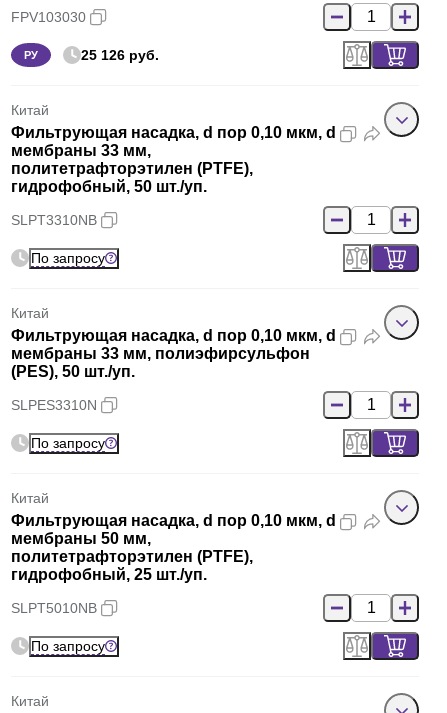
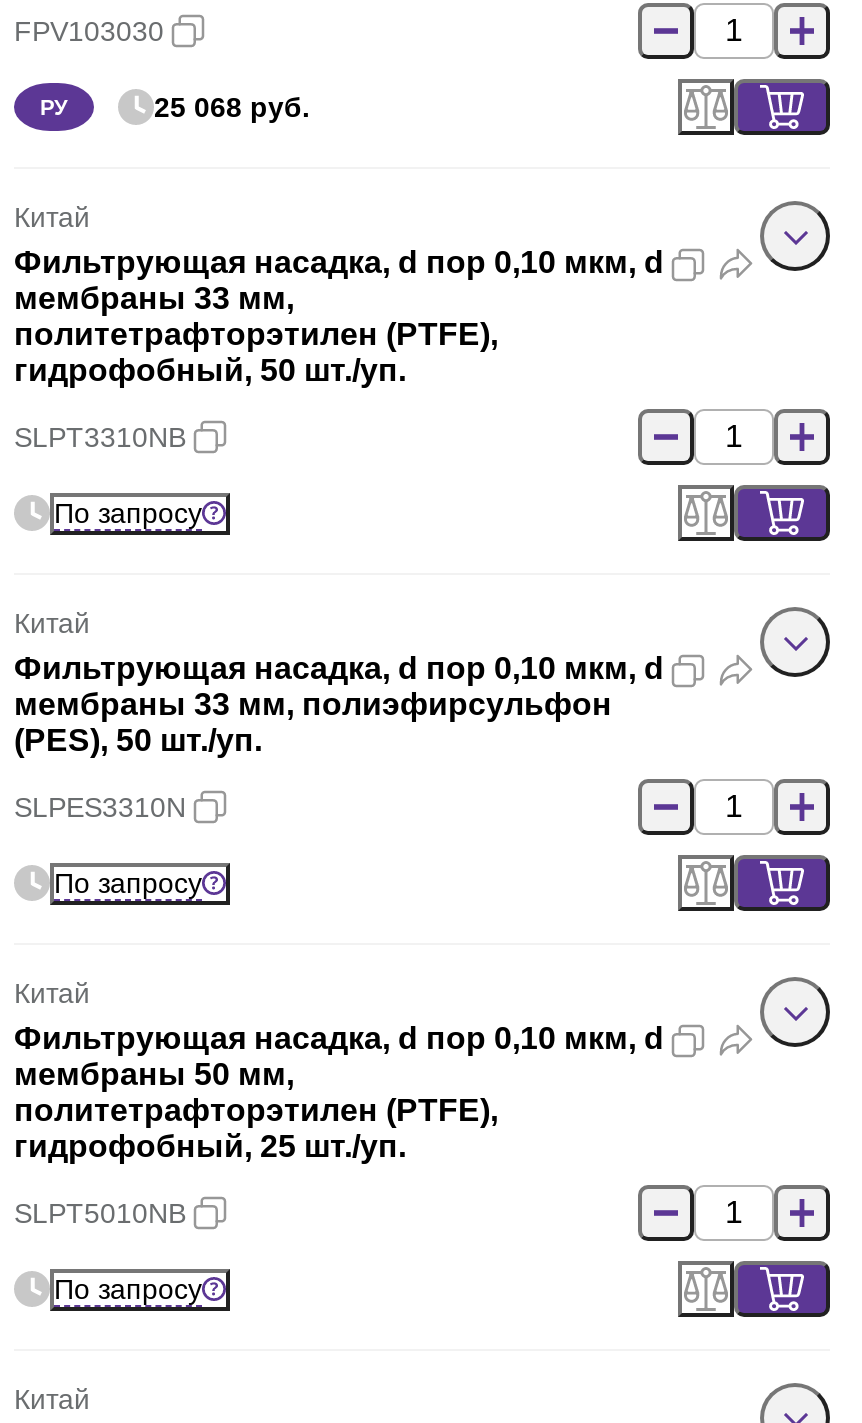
- 25 126 руб.
+ 25 068 руб.
